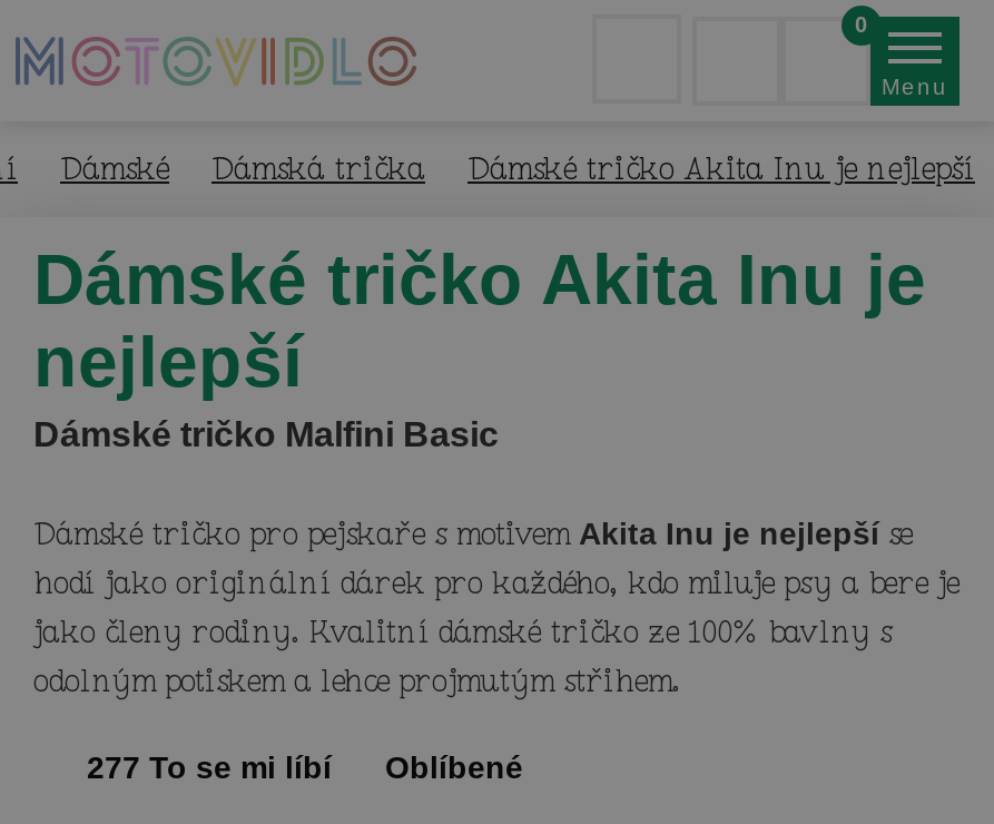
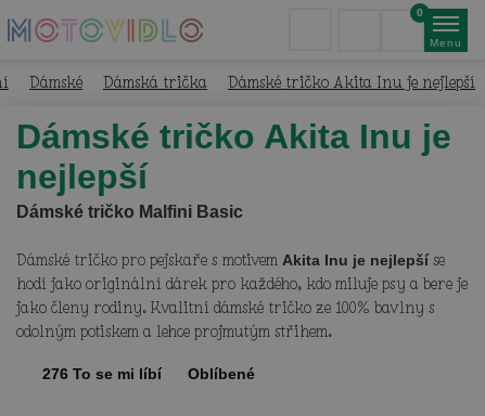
- 277 To se mi líbí Oblíbené
+ 276 To se mi líbí Oblíbené
